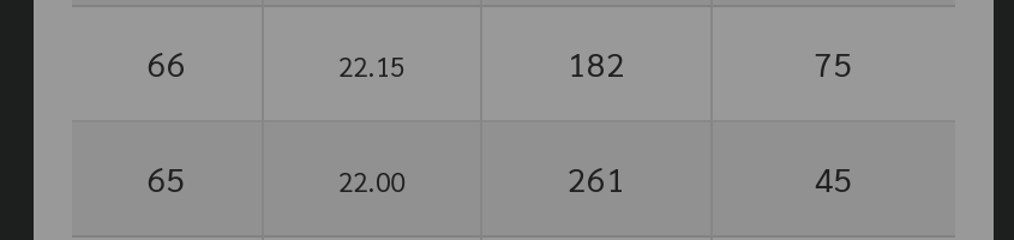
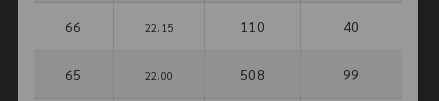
- 182
+ 110

- 75
+ 40

- 261
+ 508

- 45
+ 99
